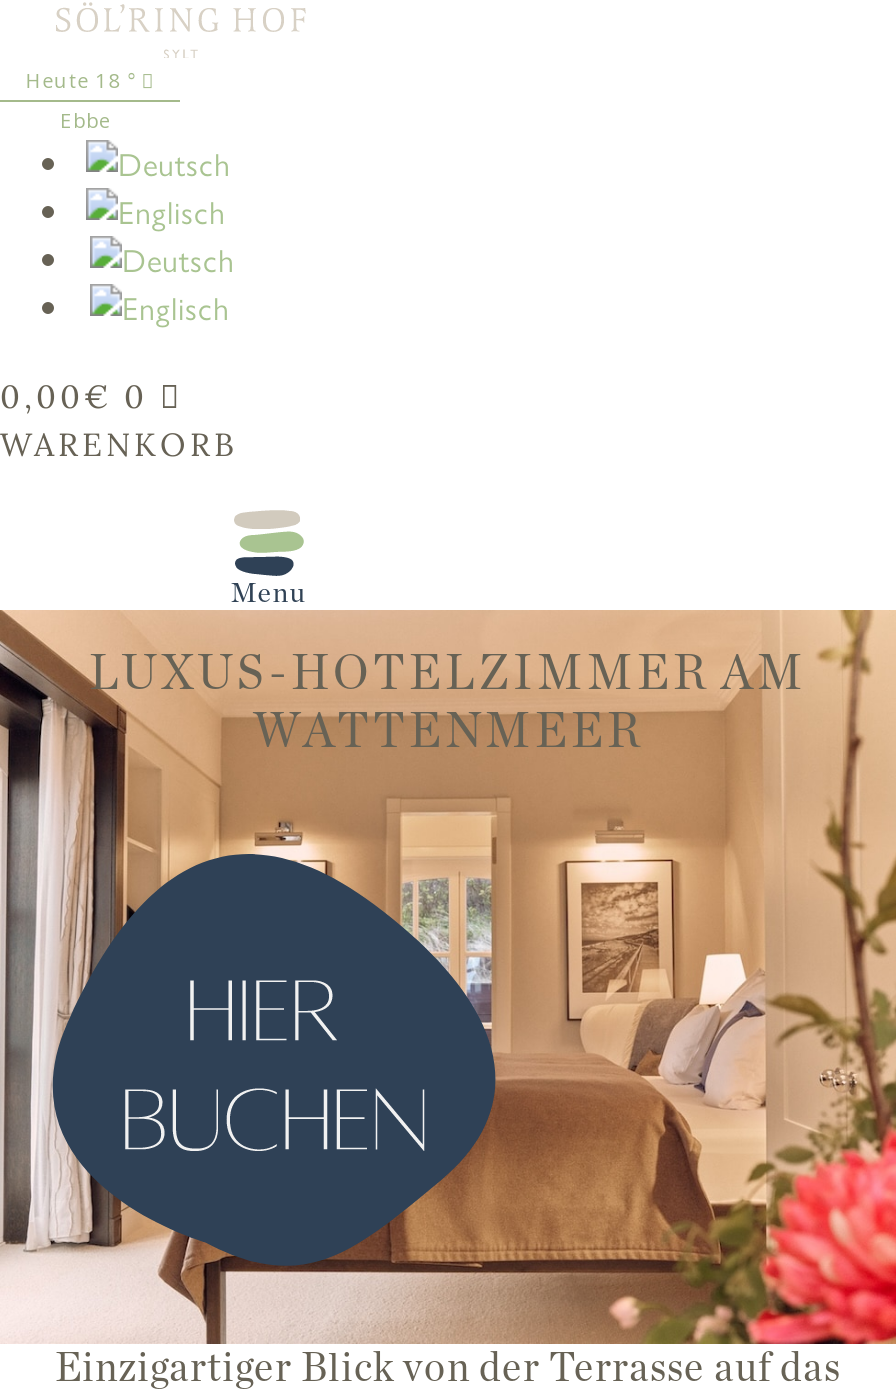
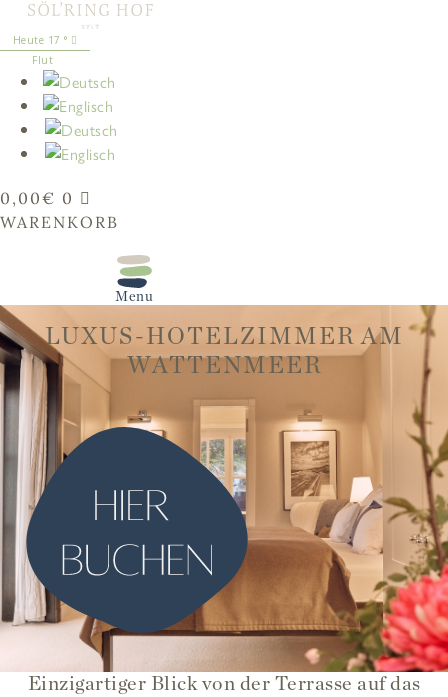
- 18 °
- Ebbe
+ 17 °
+ Flut
